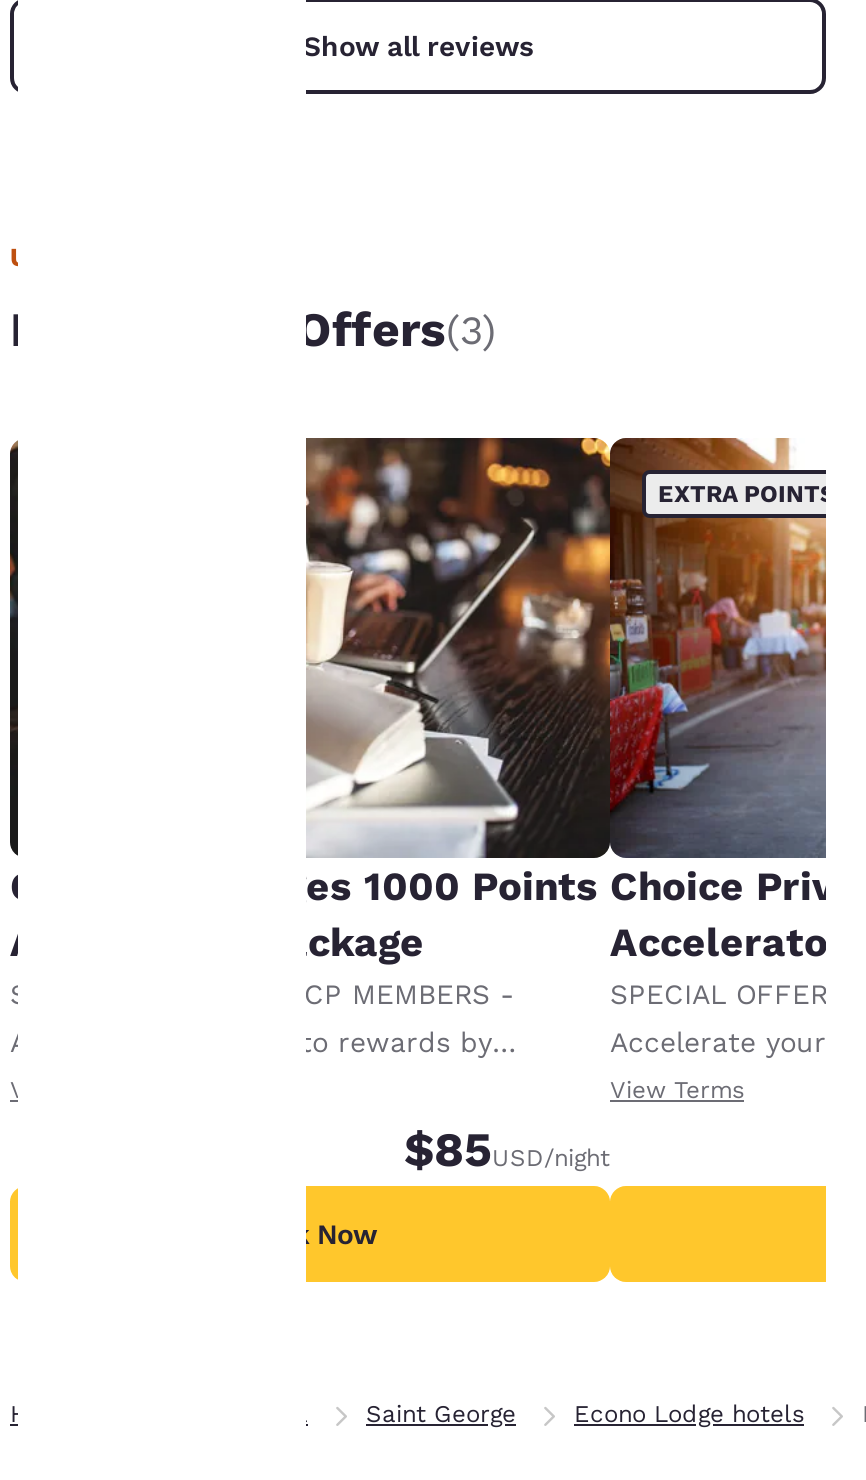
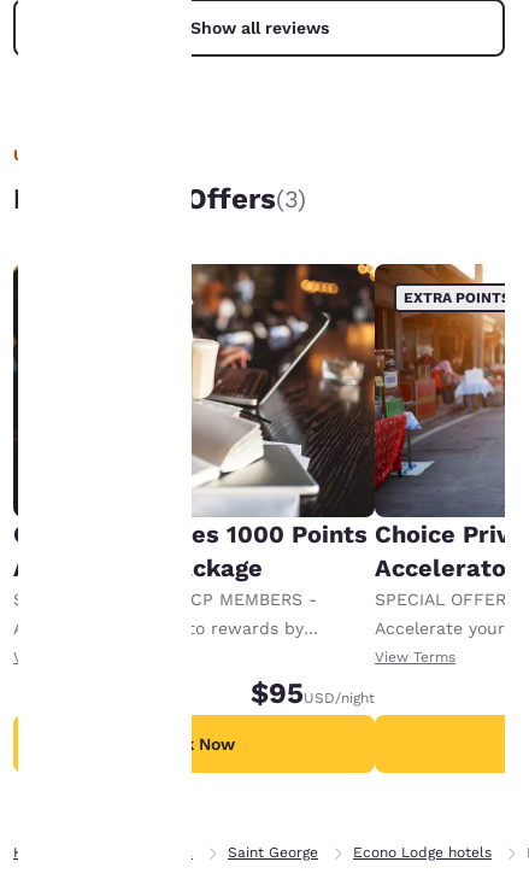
- $85USD/night
+ $95USD/night
